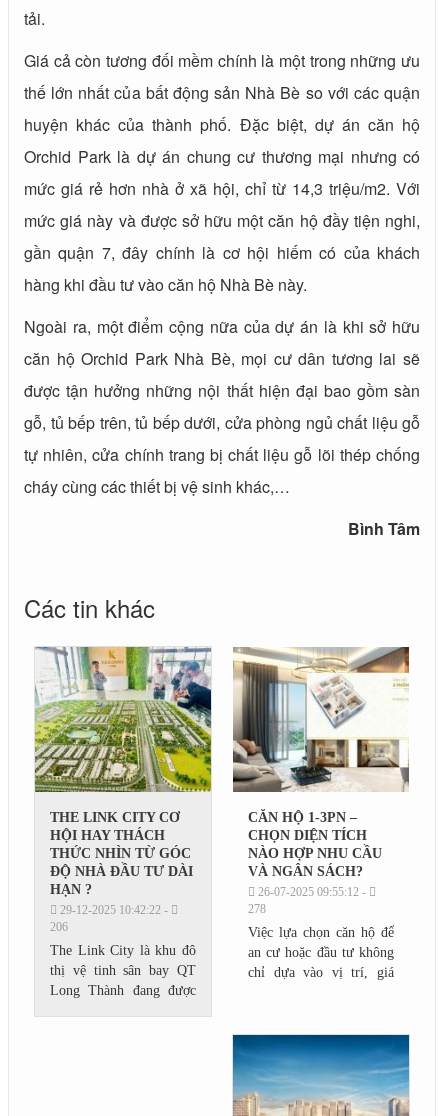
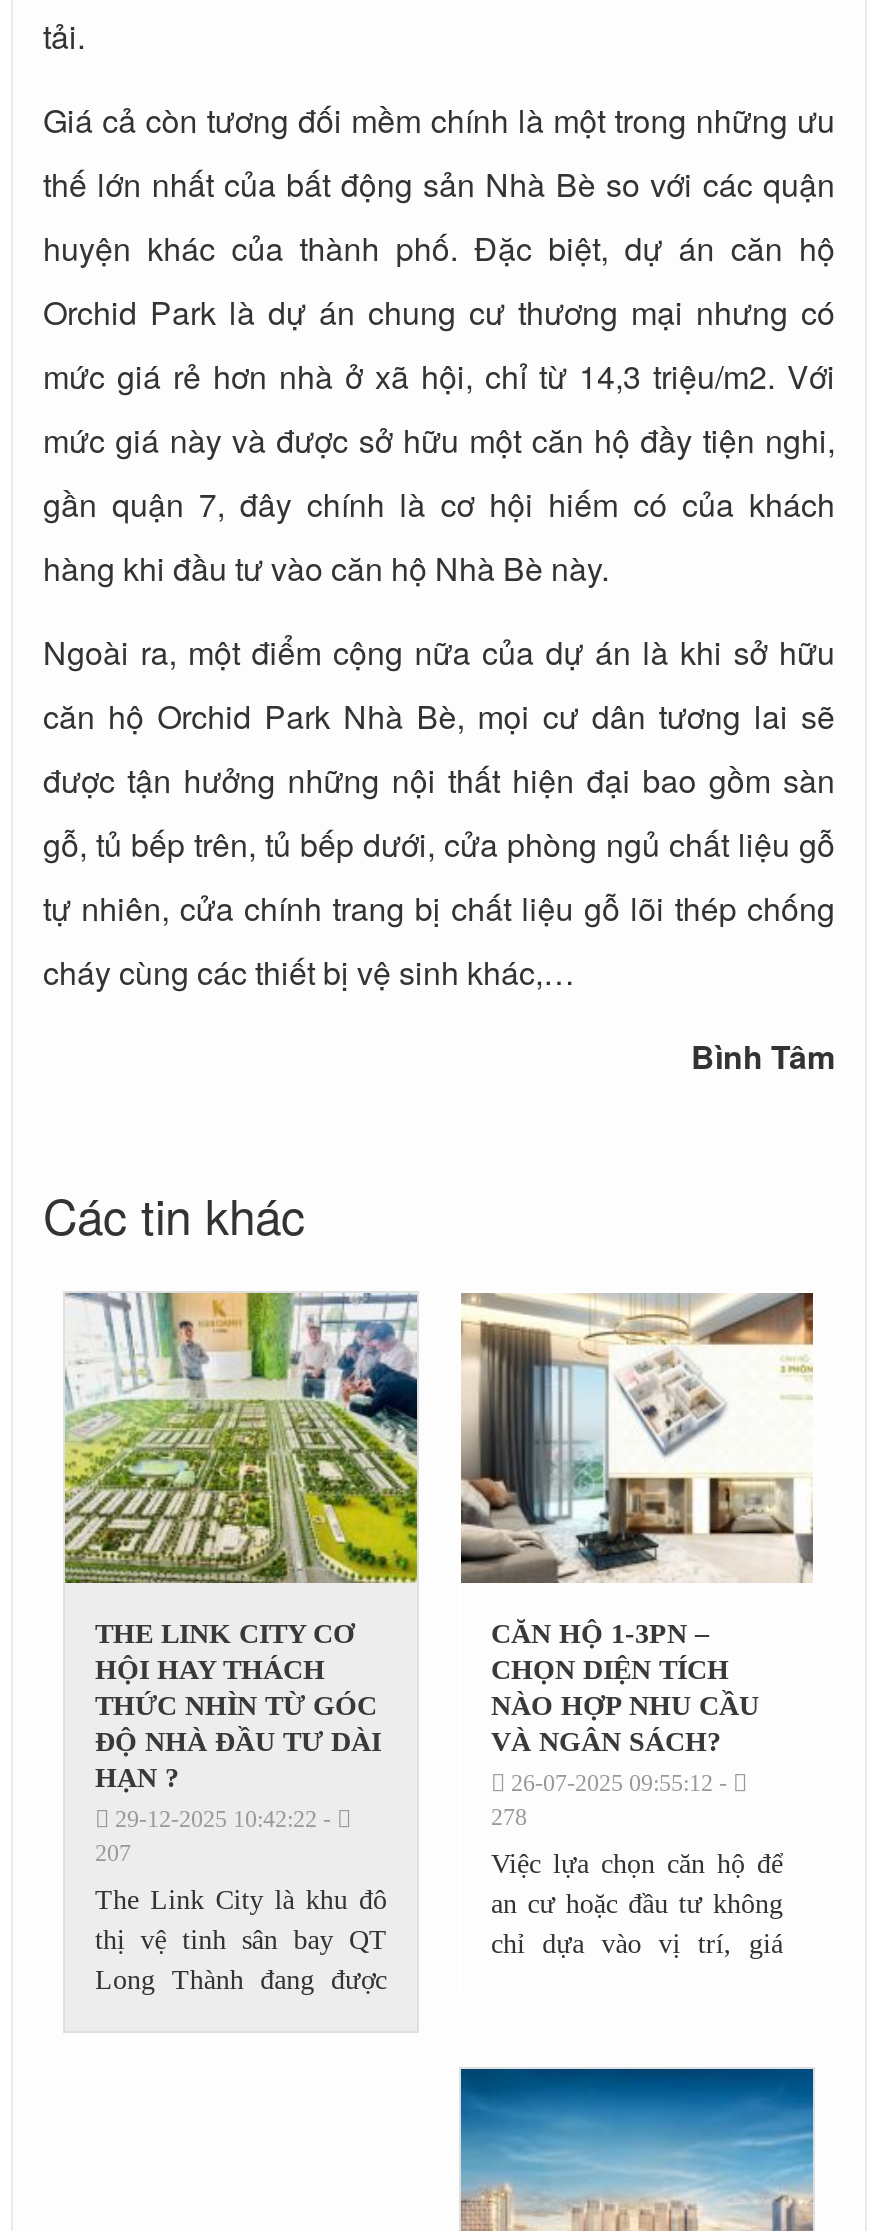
- 206
+ 207
